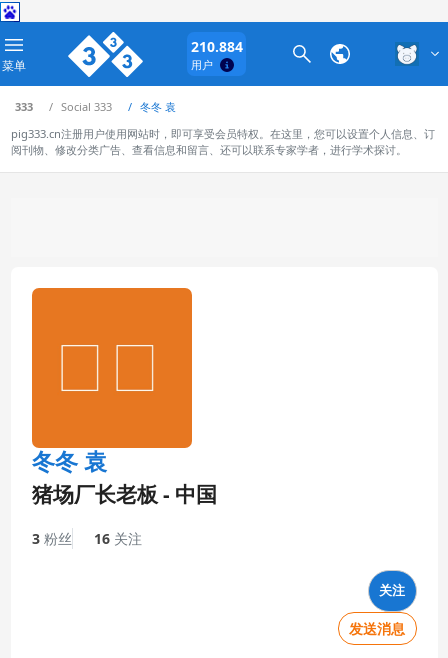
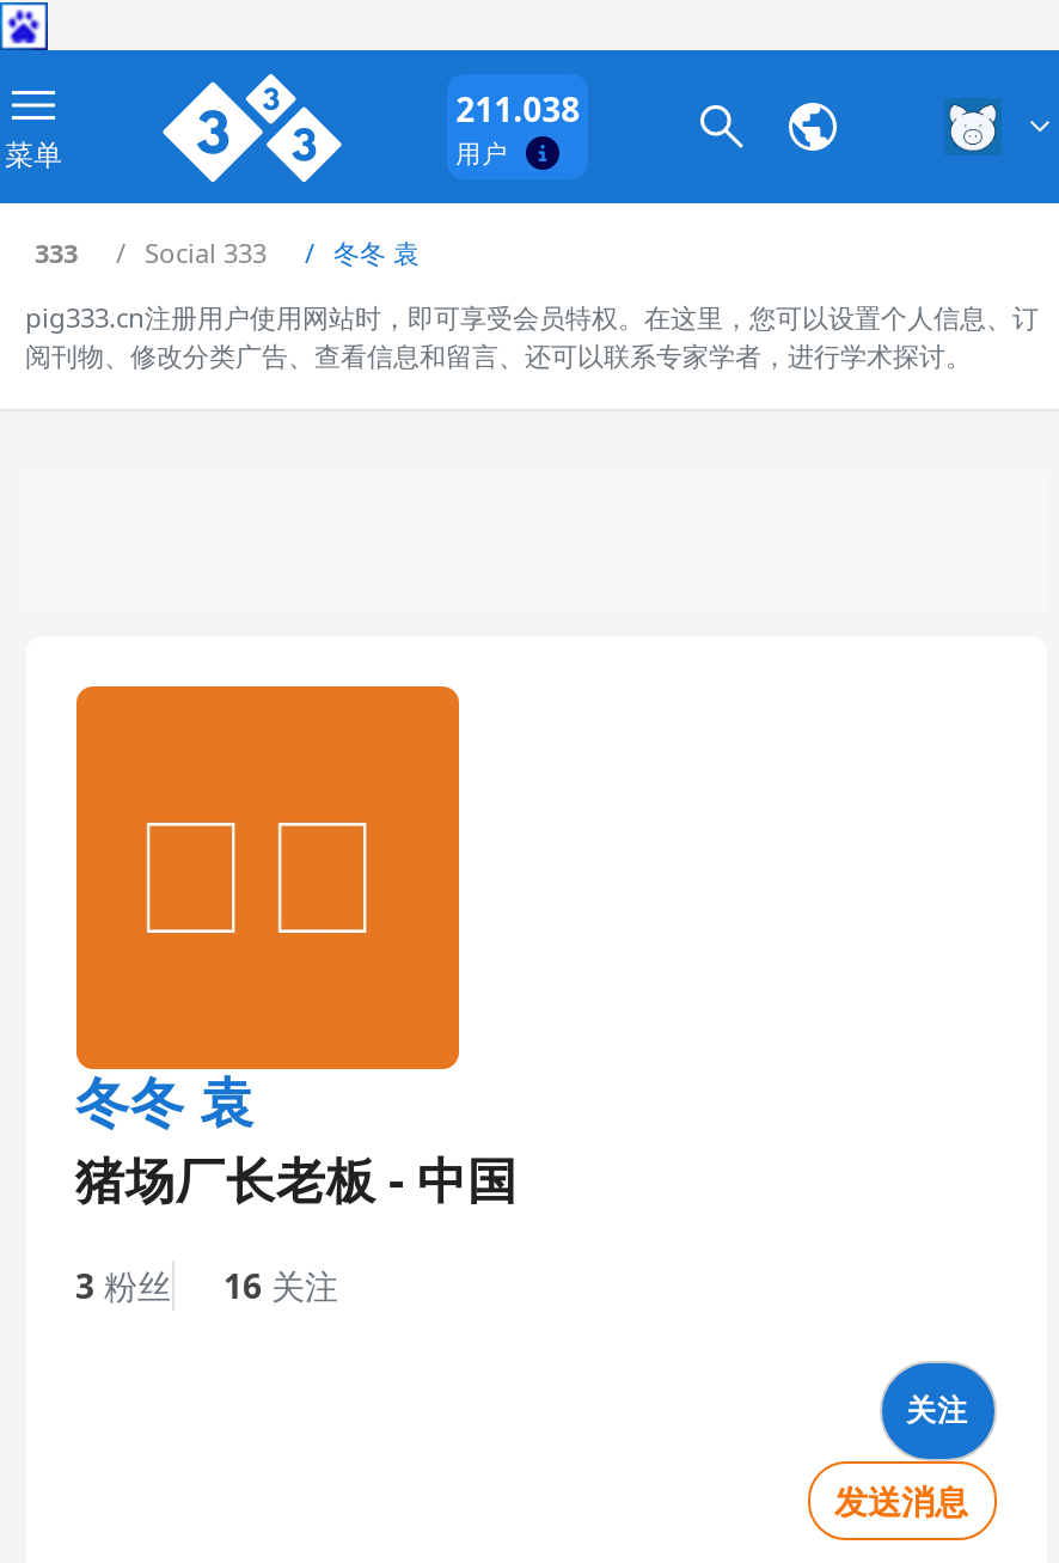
- 210.884
+ 211.038
